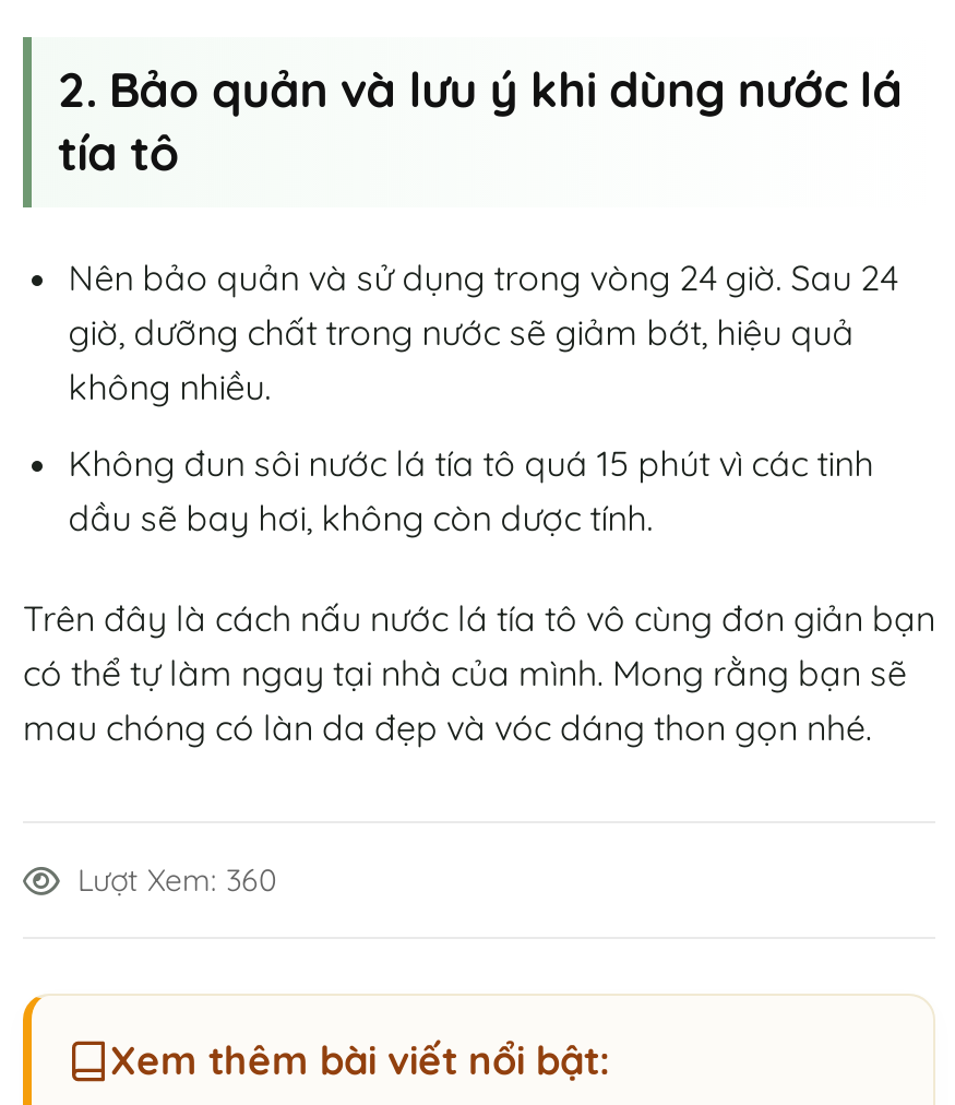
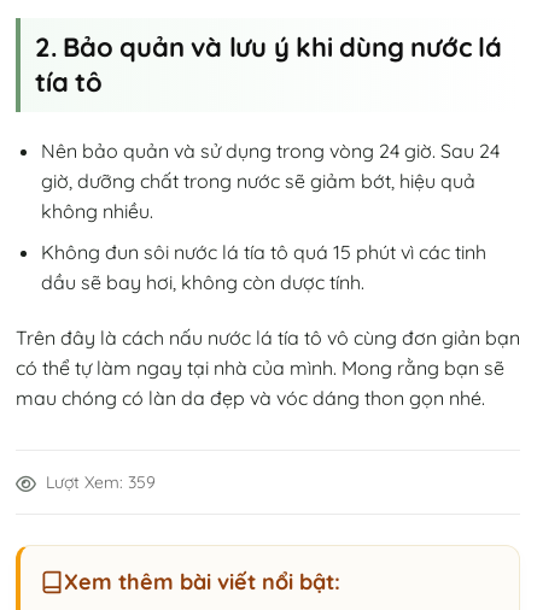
- Lượt Xem: 360
+ Lượt Xem: 359
